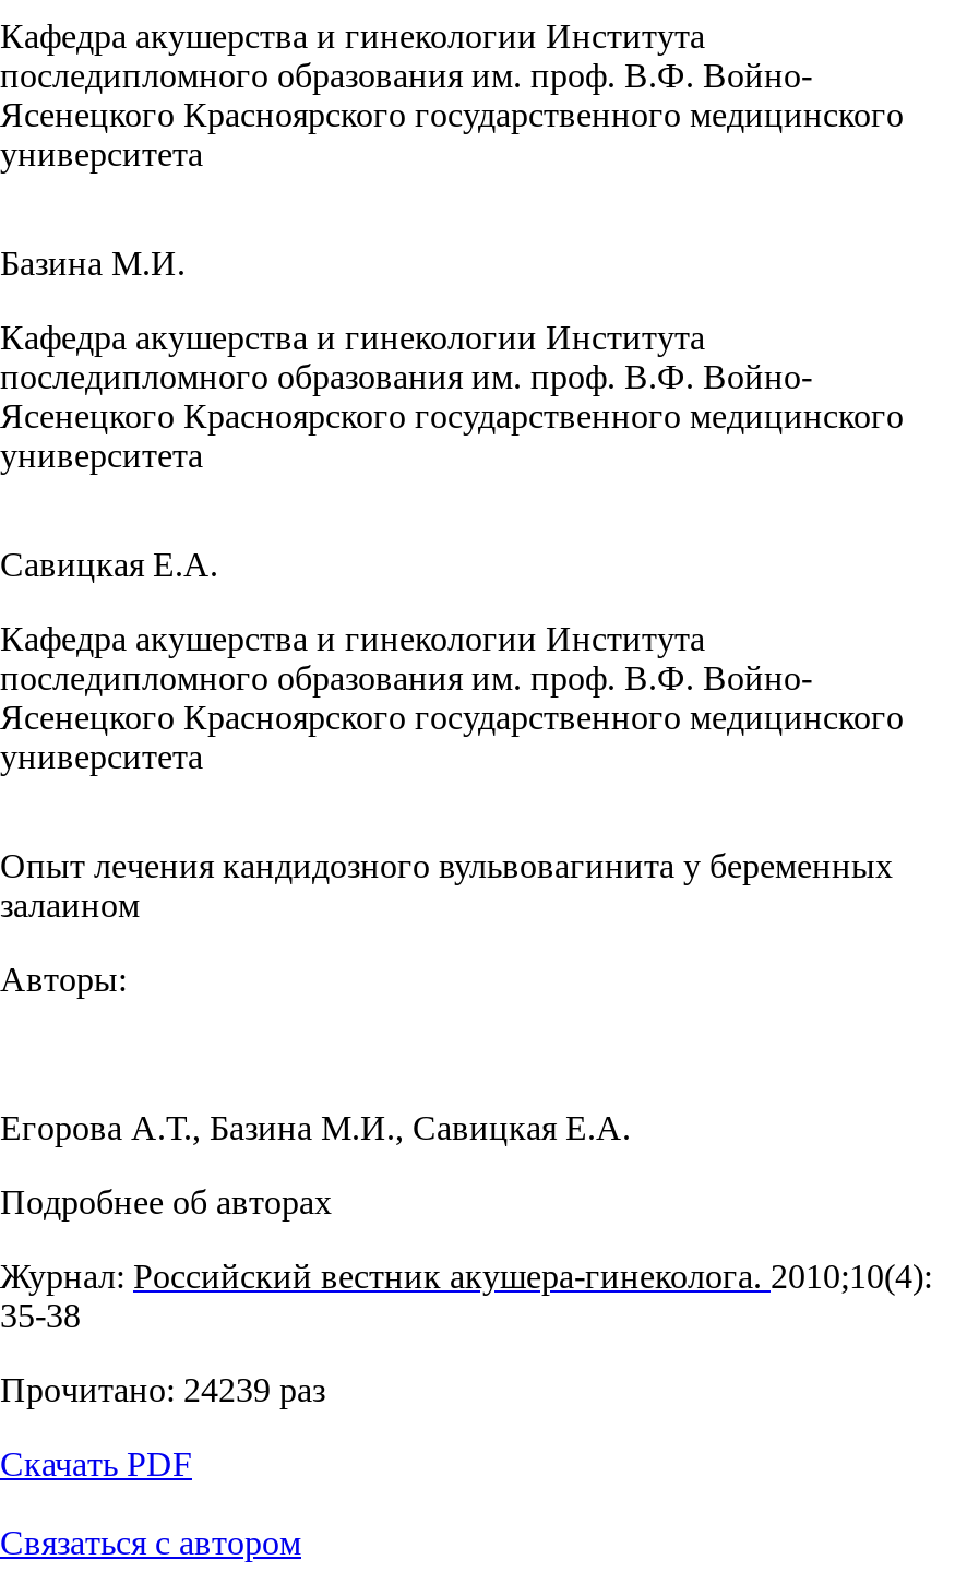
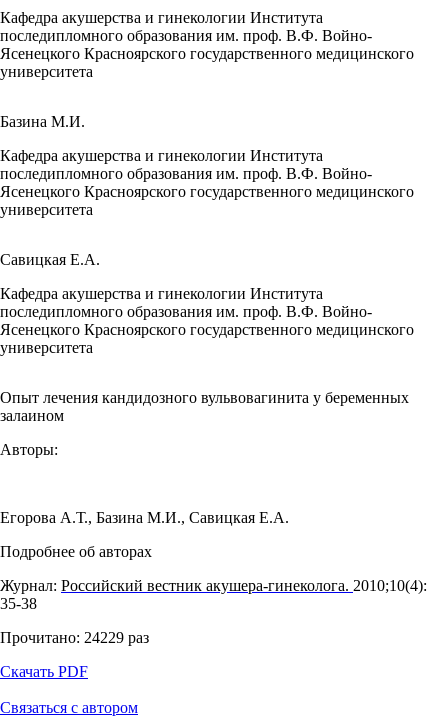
- Прочитано: 24239 раз
+ Прочитано: 24229 раз
